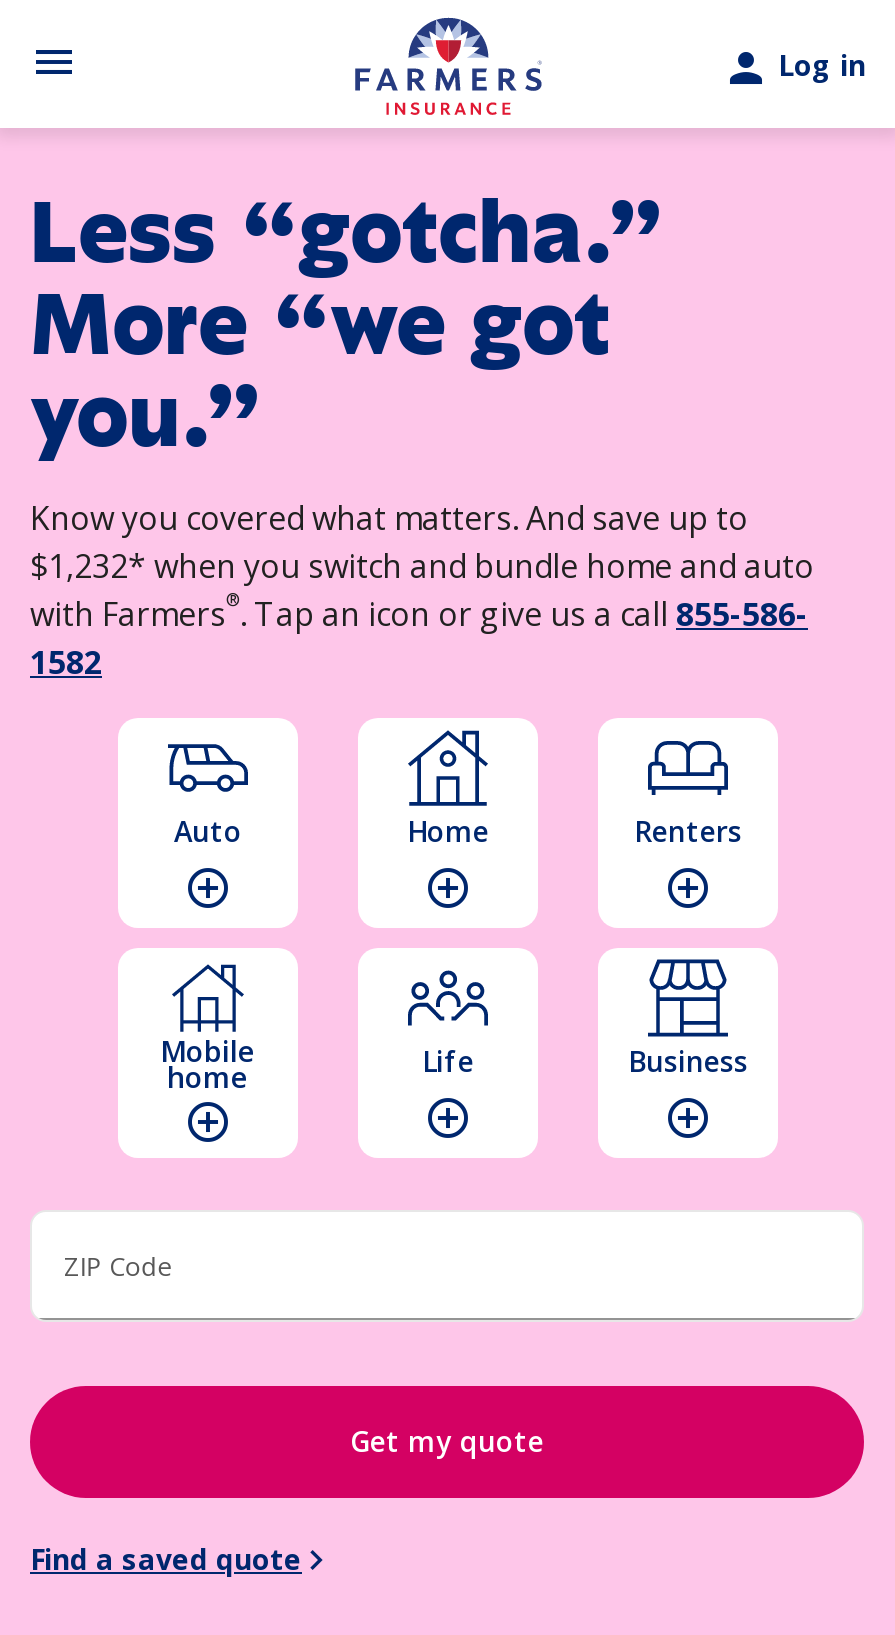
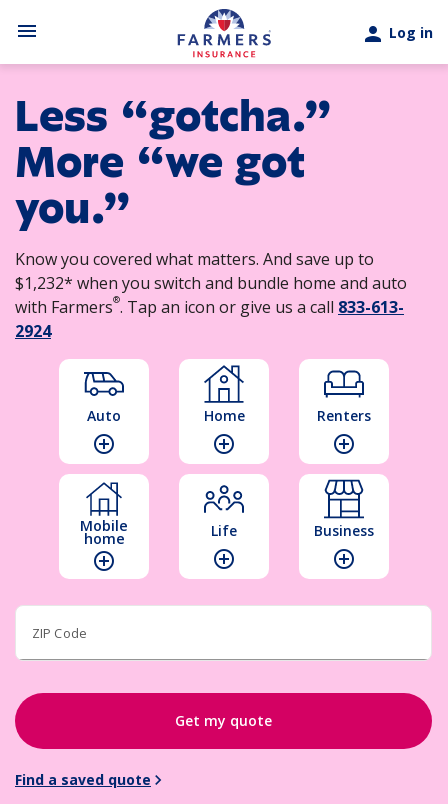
- with Farmers®. Tap an icon or give us a call 855-586-
+ with Farmers®. Tap an icon or give us a call 833-613-

- 1582
+ 2924
